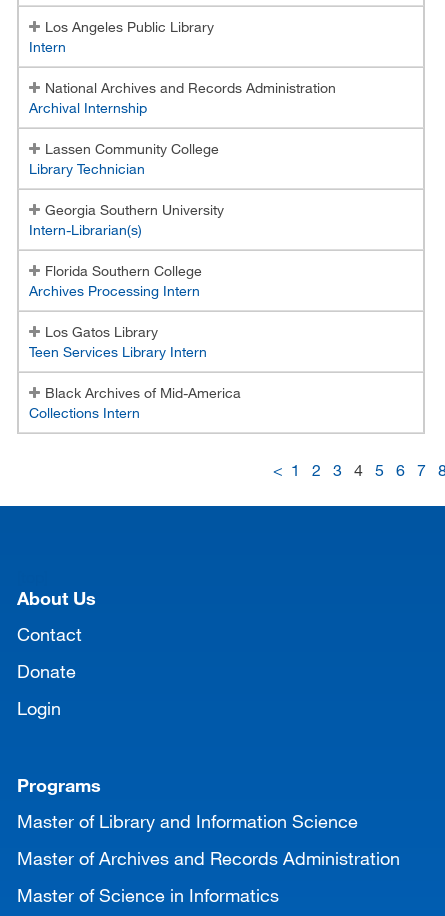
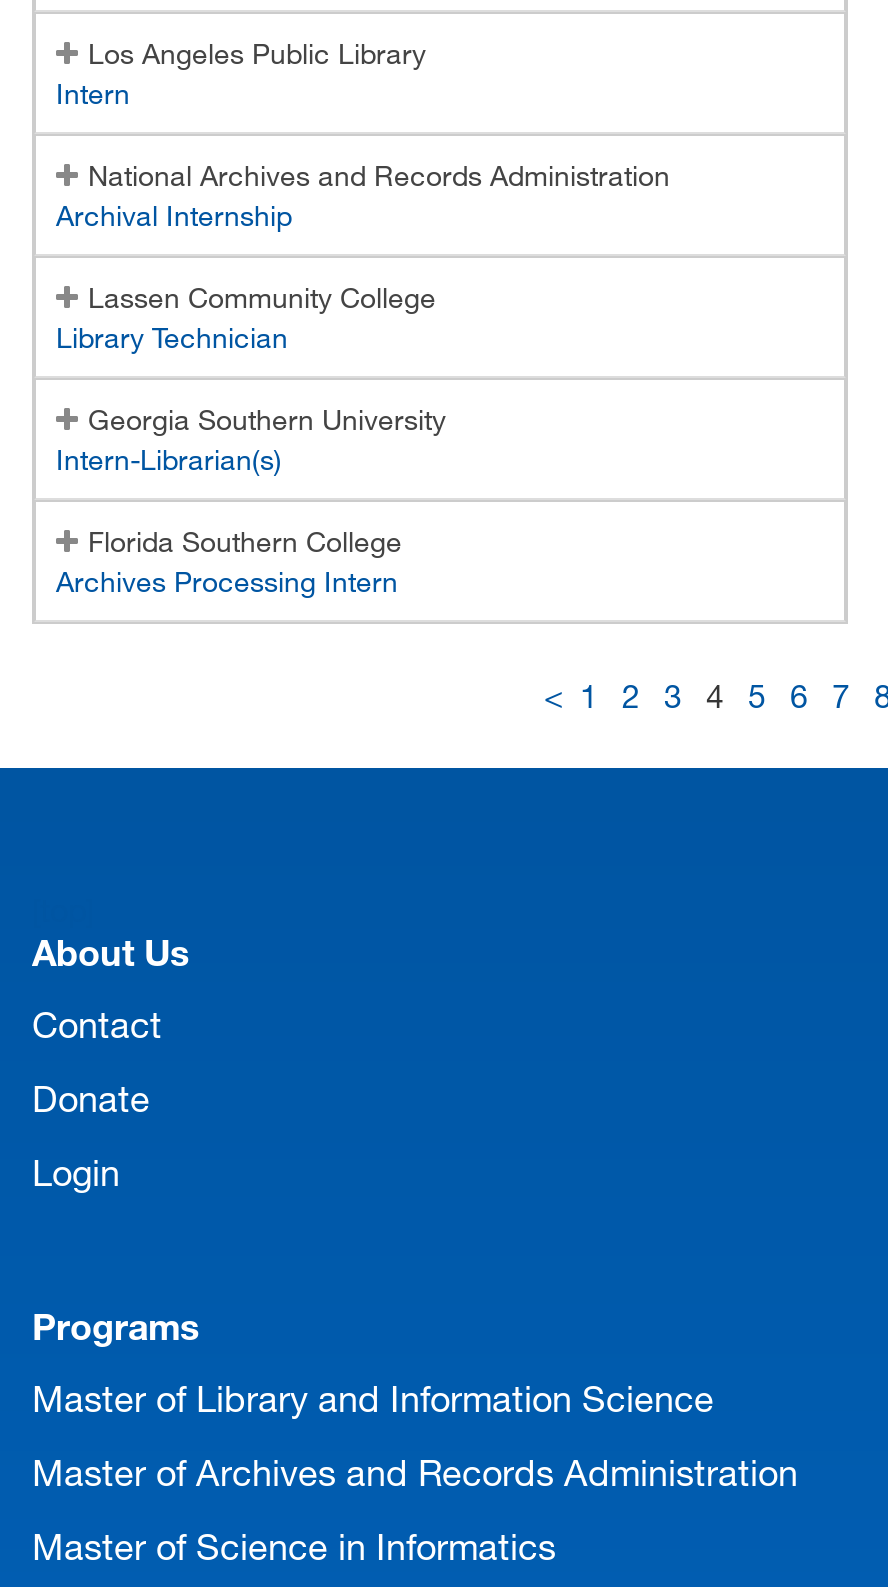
- Los Gatos Library
- Teen Services Library Intern
- Black Archives of Mid-America
- Collections Intern
